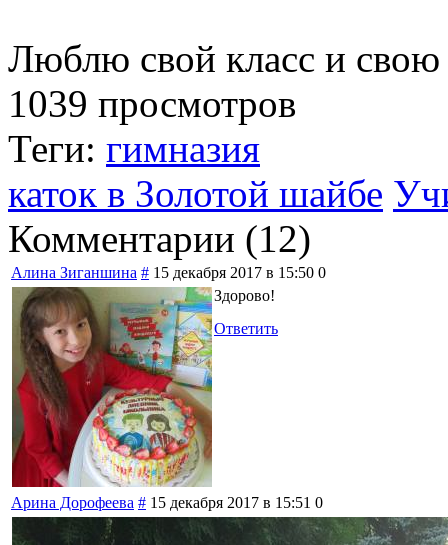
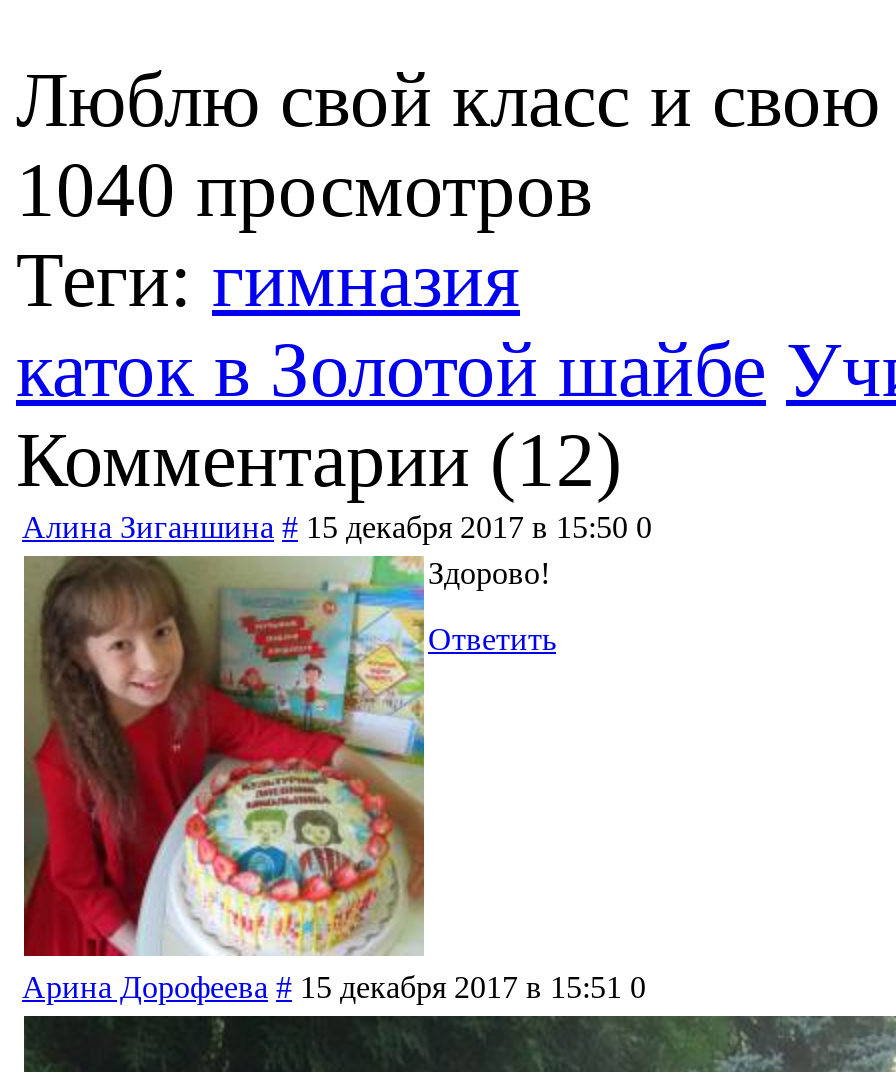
- 1039 просмотров
+ 1040 просмотров
